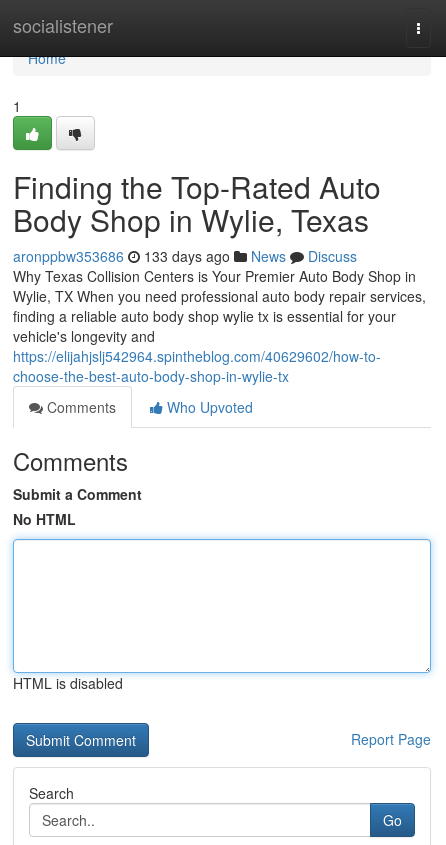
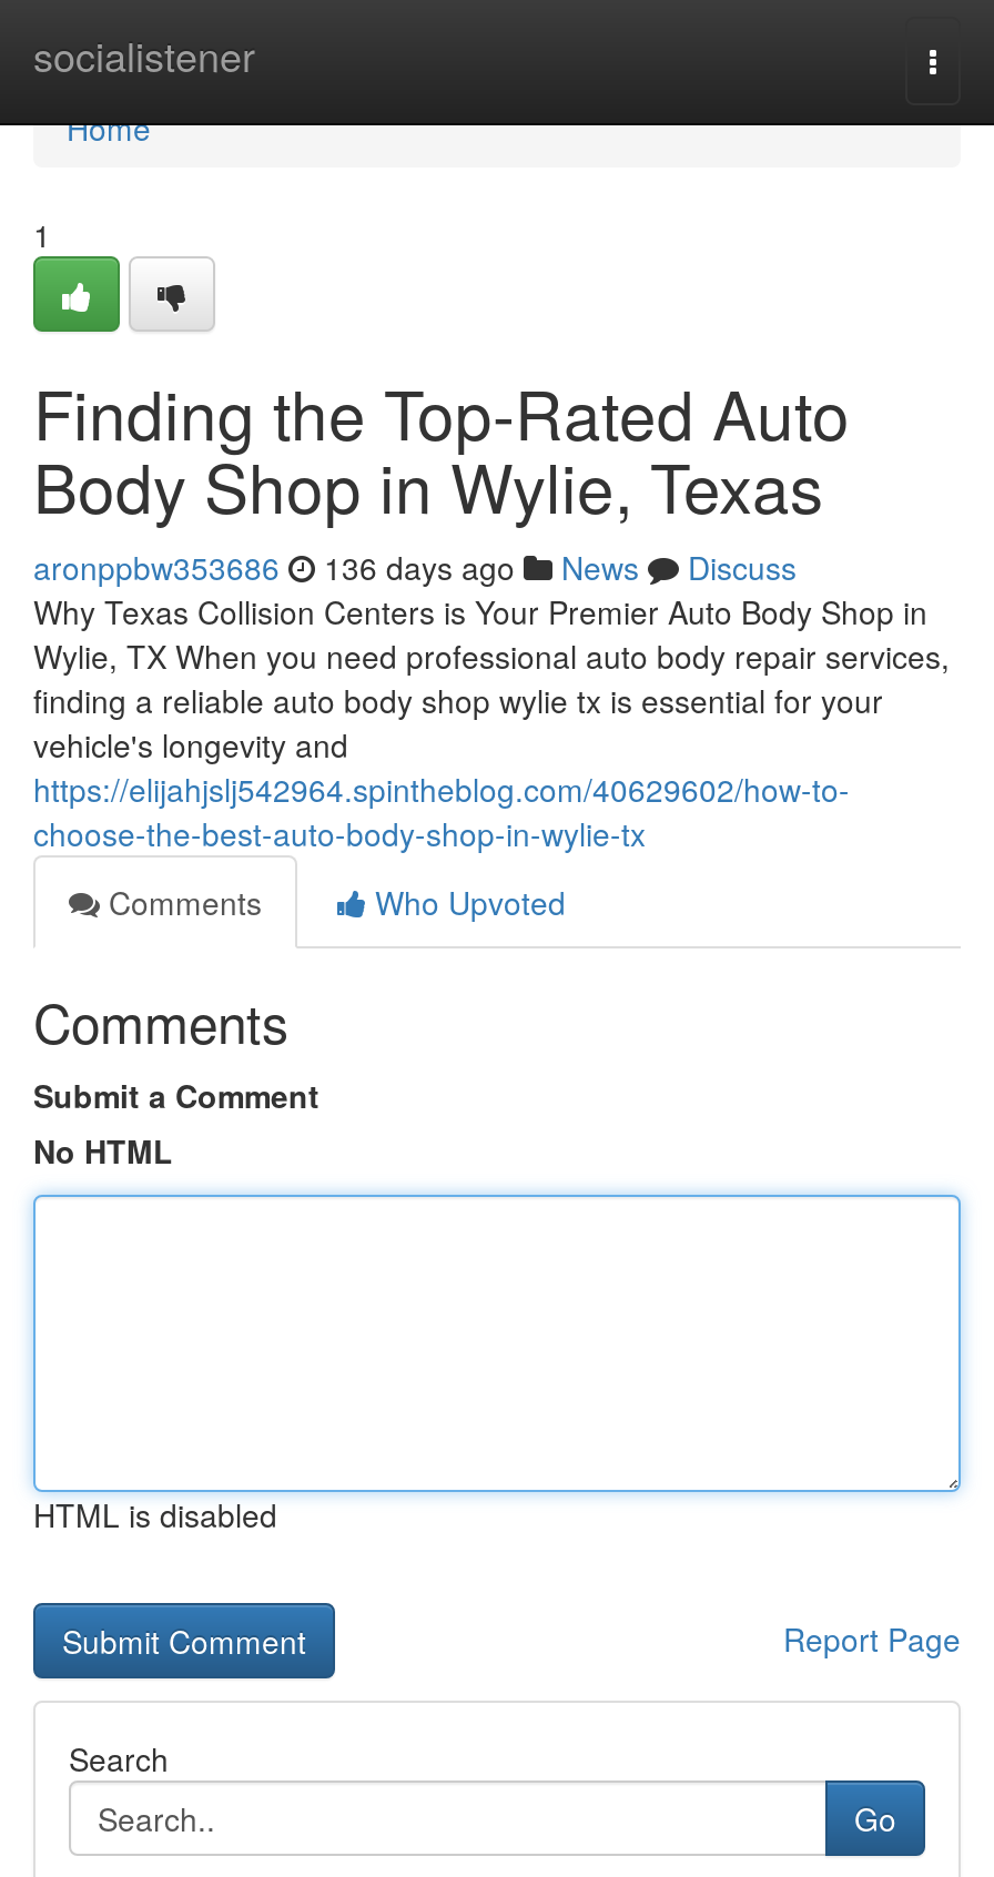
- aronppbw353686 133 days ago News Discuss
+ aronppbw353686 136 days ago News Discuss
